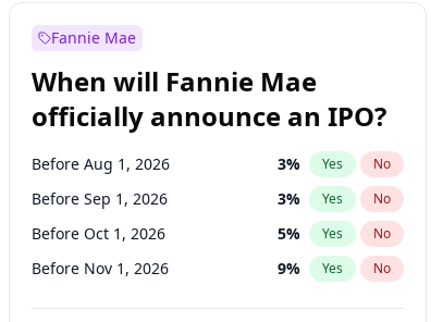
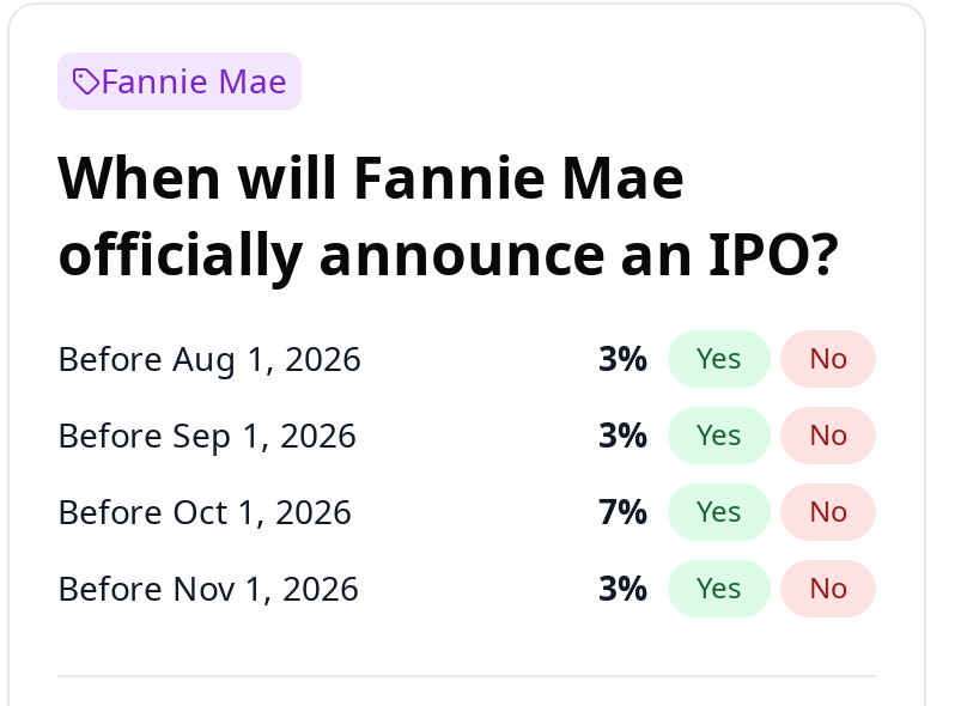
- 5% Yes No
+ 7% Yes No

- 9% Yes No
+ 3% Yes No
